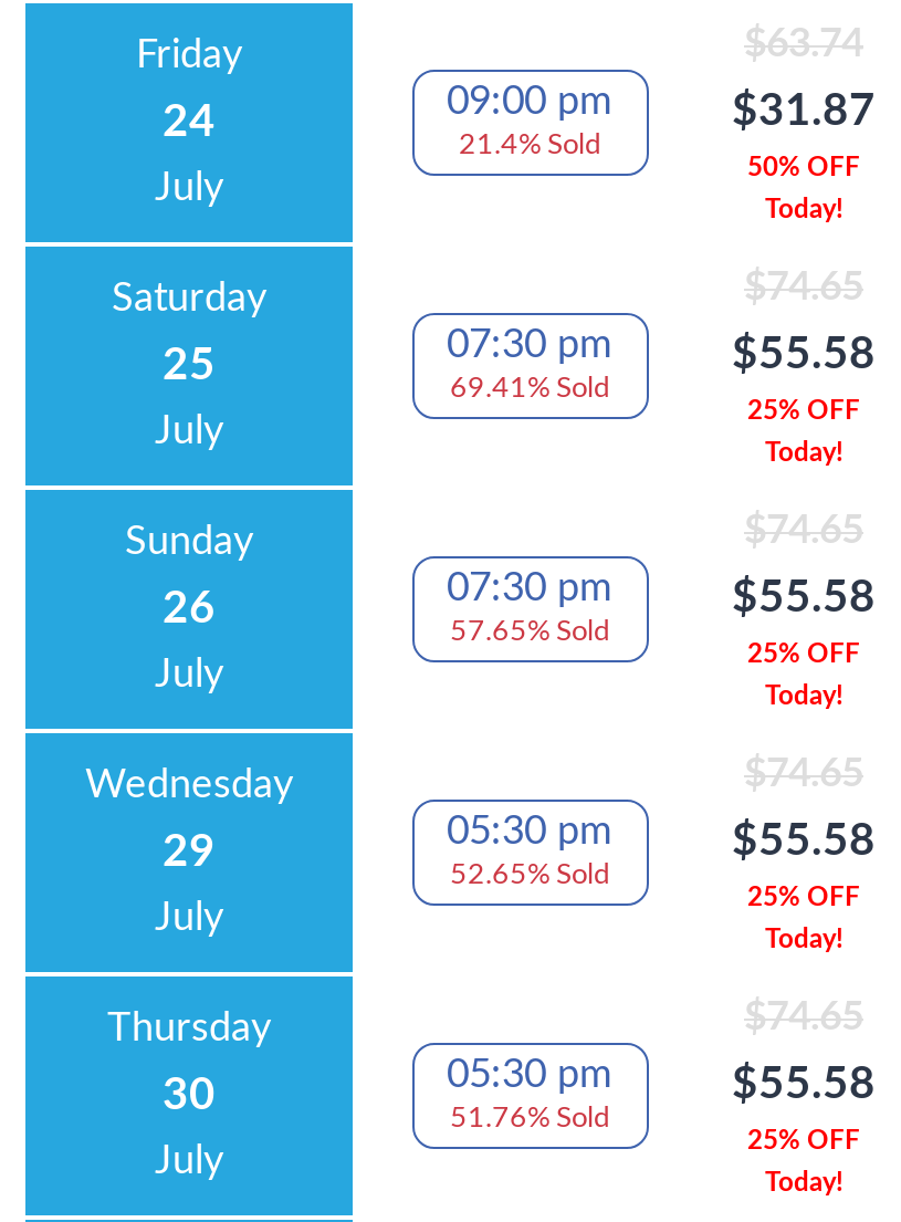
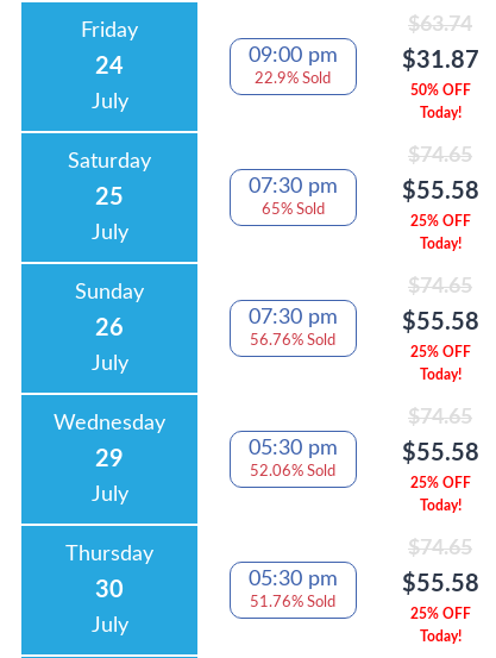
- 21.4% Sold
+ 22.9% Sold

- 69.41% Sold
+ 65% Sold

- 57.65% Sold
+ 56.76% Sold

- 52.65% Sold
+ 52.06% Sold
